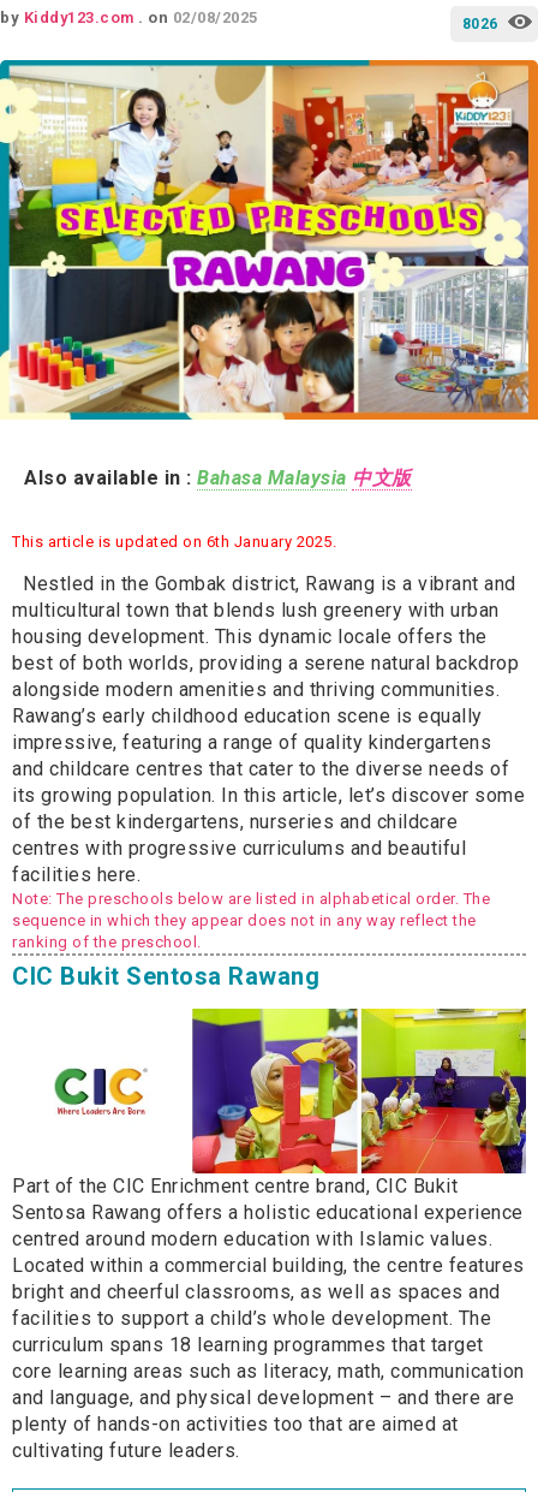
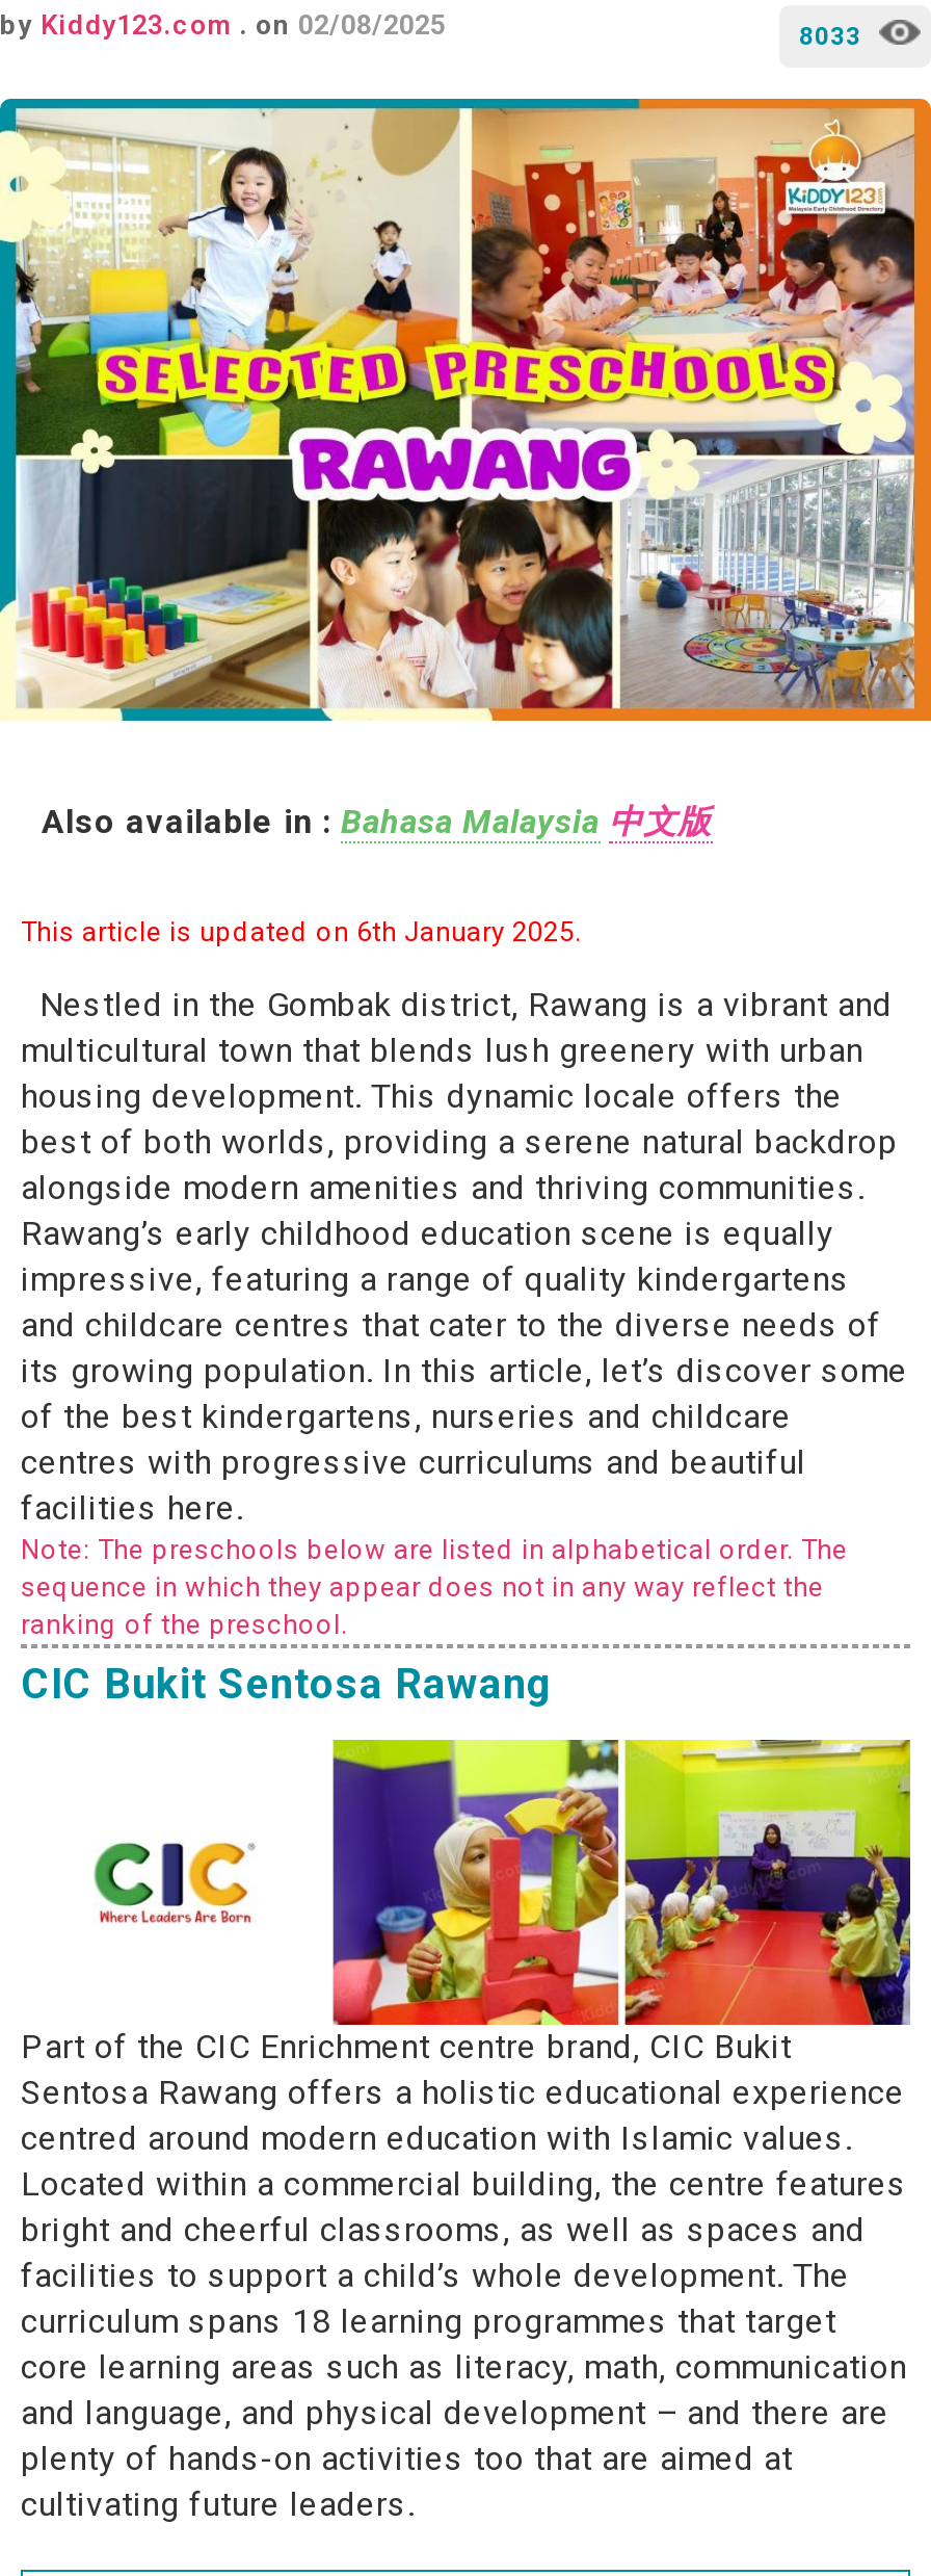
- 8026
+ 8033
